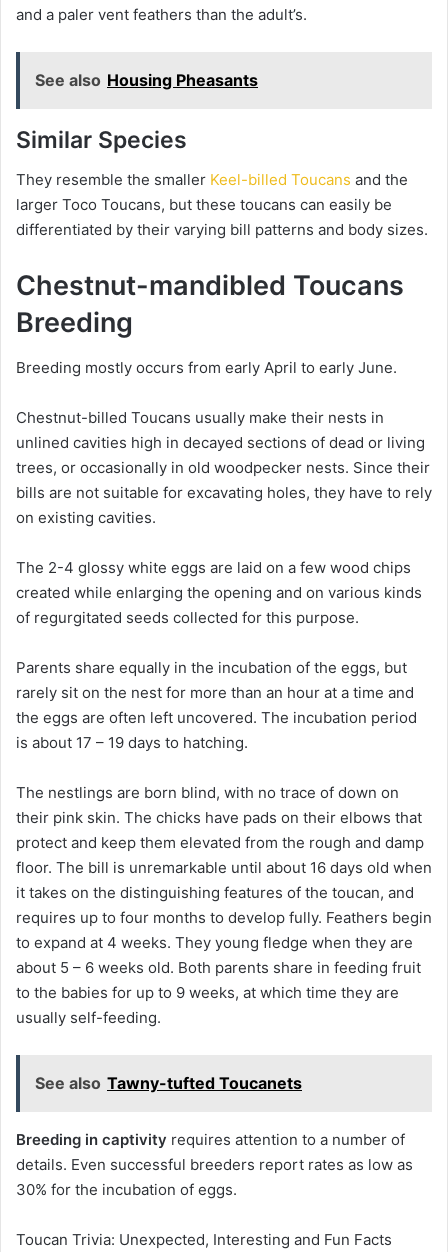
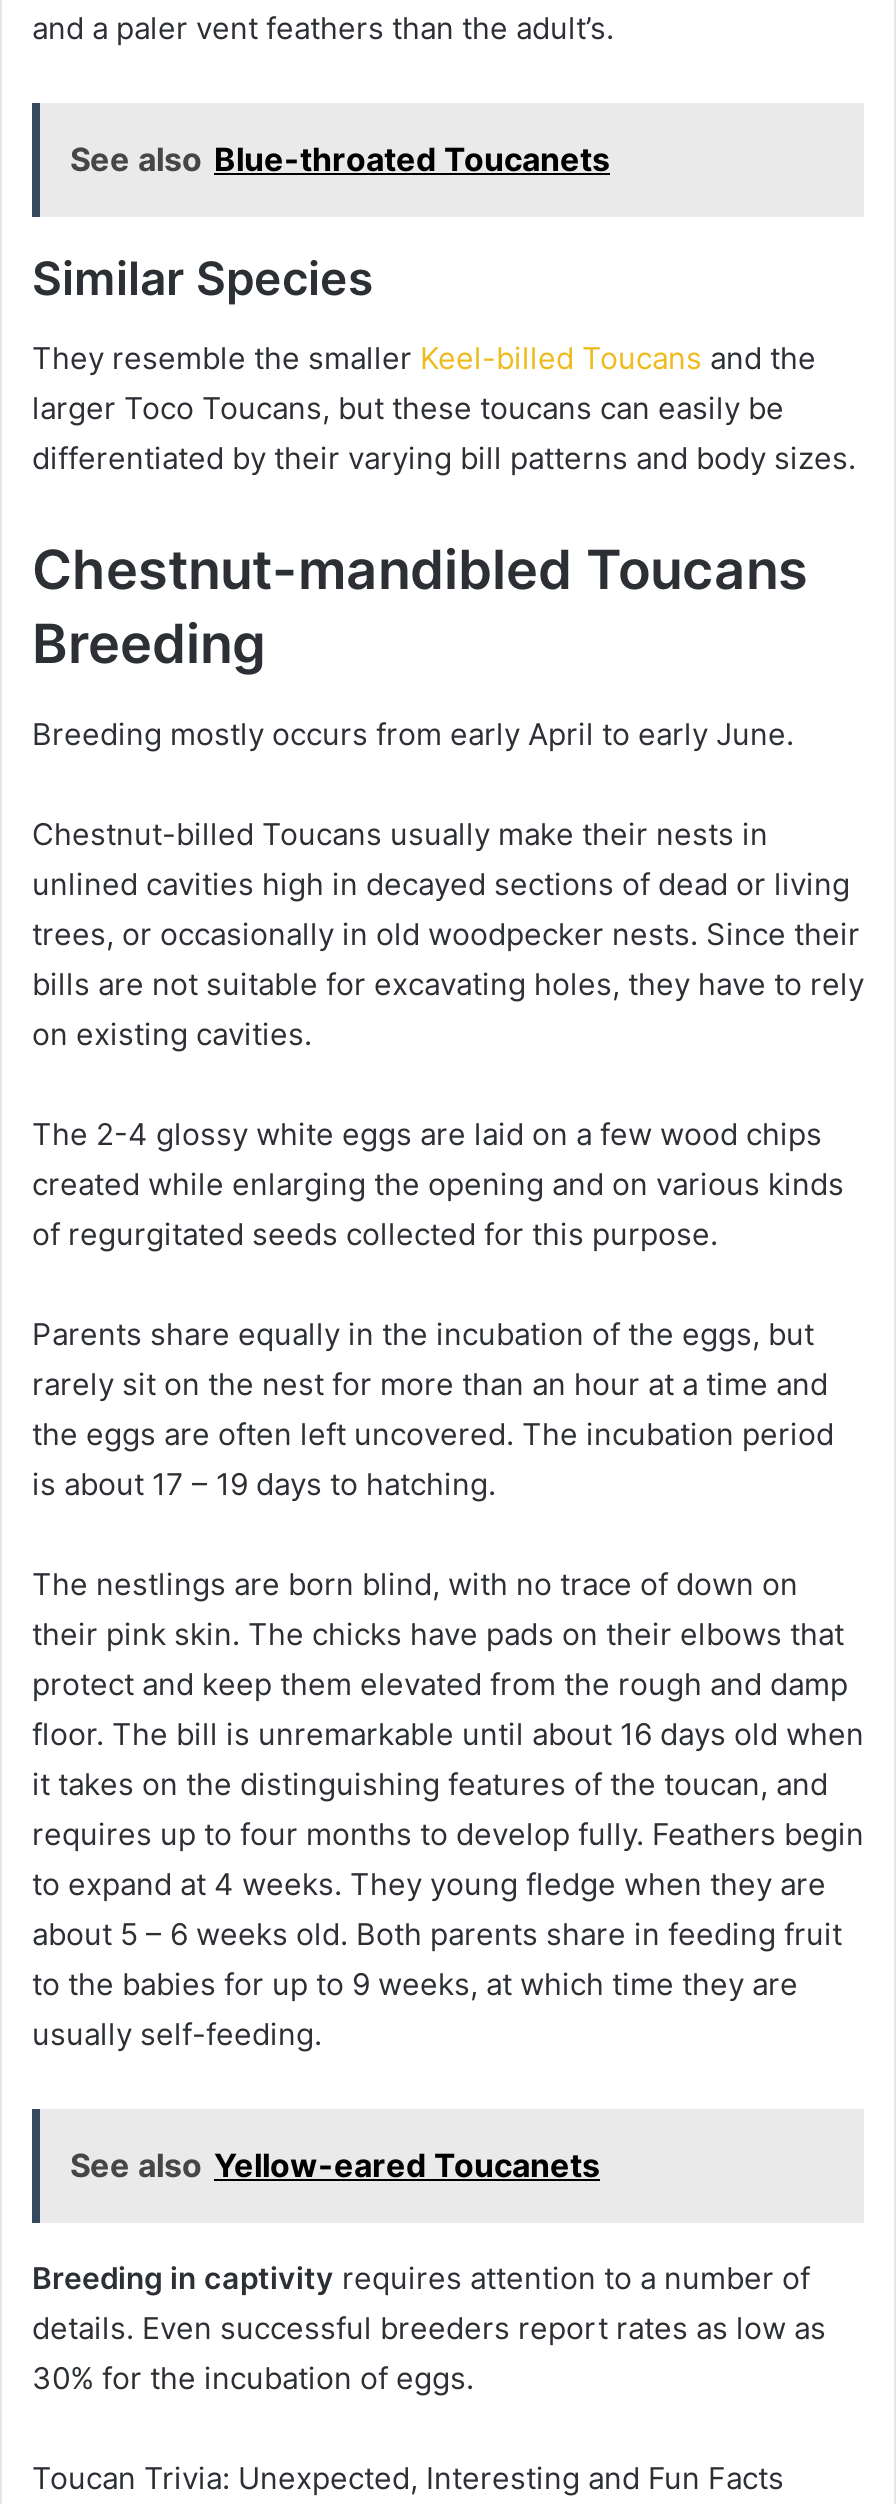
- See also Housing Pheasants
+ See also Blue-throated Toucanets

- See also Tawny-tufted Toucanets
+ See also Yellow-eared Toucanets
